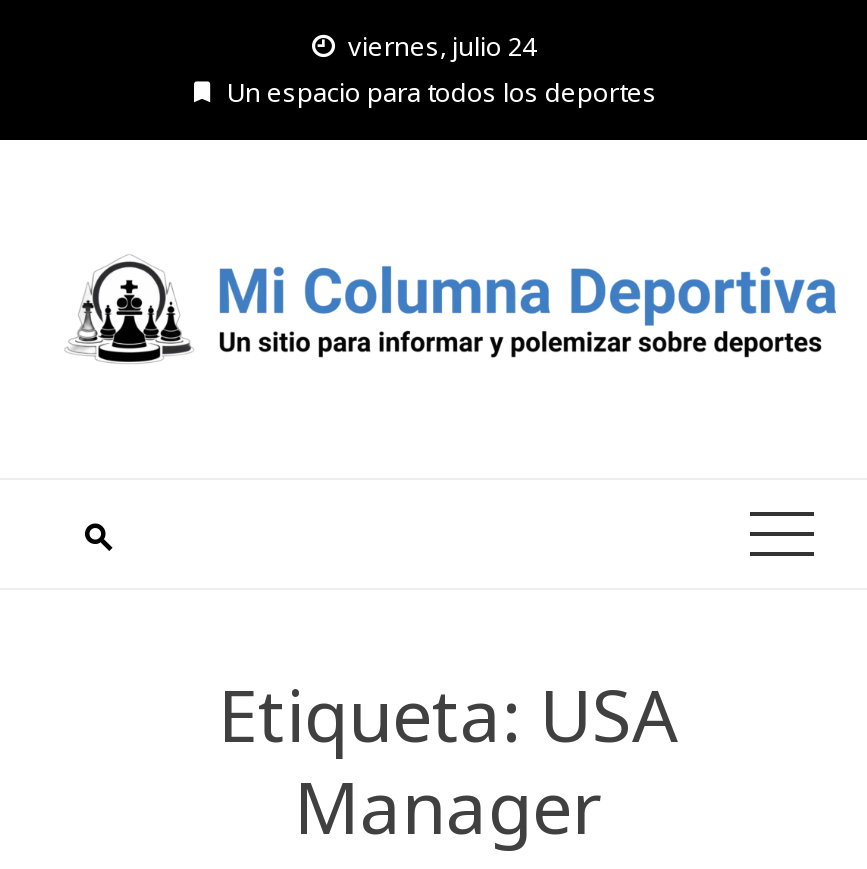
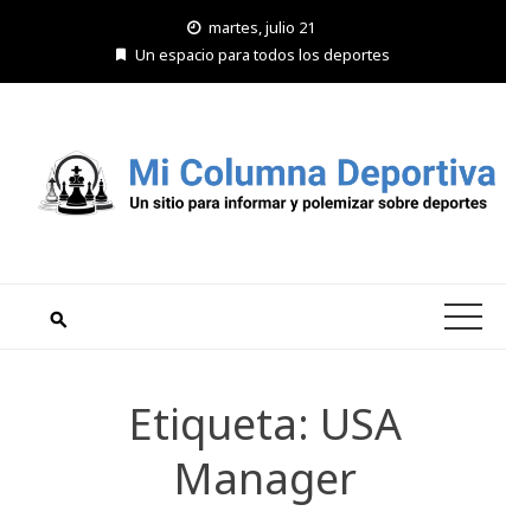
- viernes, julio 24
+ martes, julio 21
